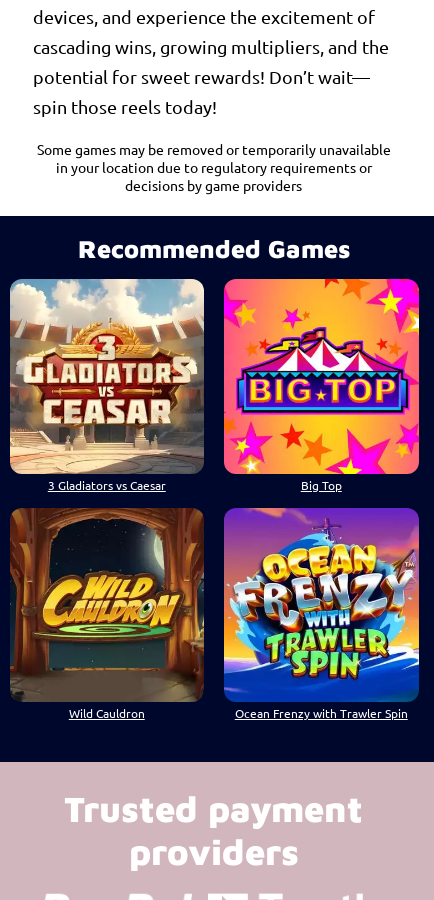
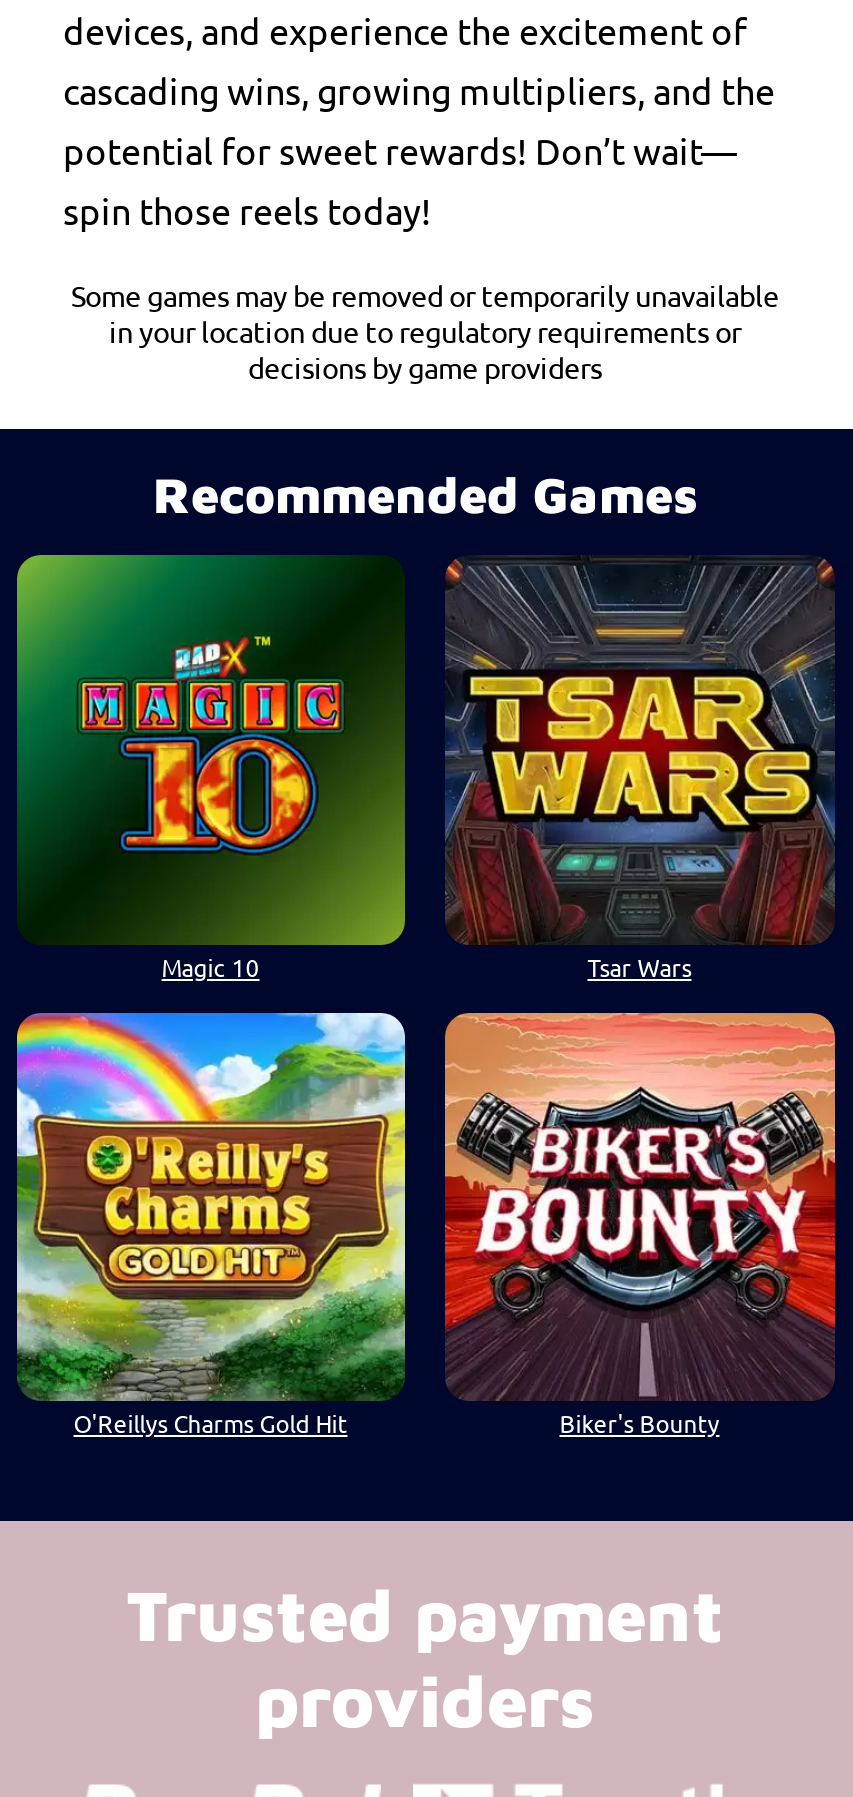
- [image]
- 3 Gladiators vs Caesar
- Big Top
+ [image]
+ Magic 10
+ Tsar Wars

- [image]
+ [image]

- [image]
- Wild Cauldron
- Ocean Frenzy with Trawler Spin
+ [image]
+ O'Reillys Charms Gold Hit
+ Biker's Bounty

- [image]
+ [image]
